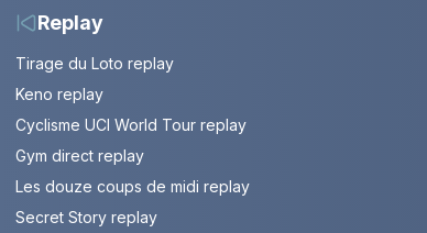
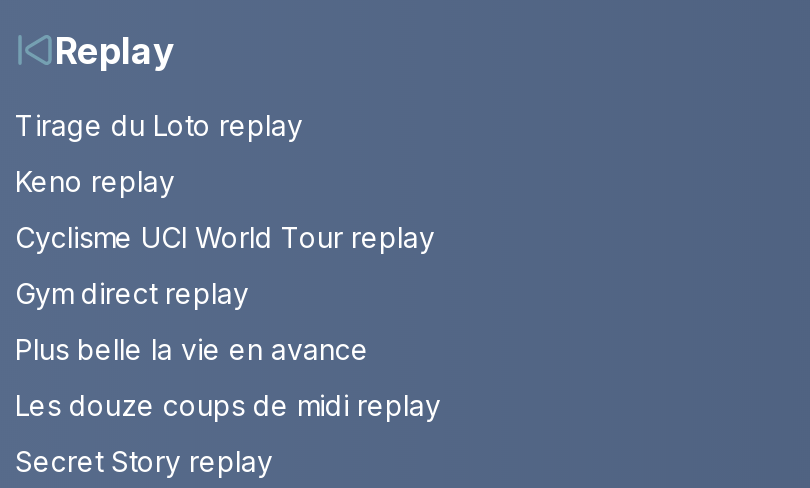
+ Plus belle la vie en avance
